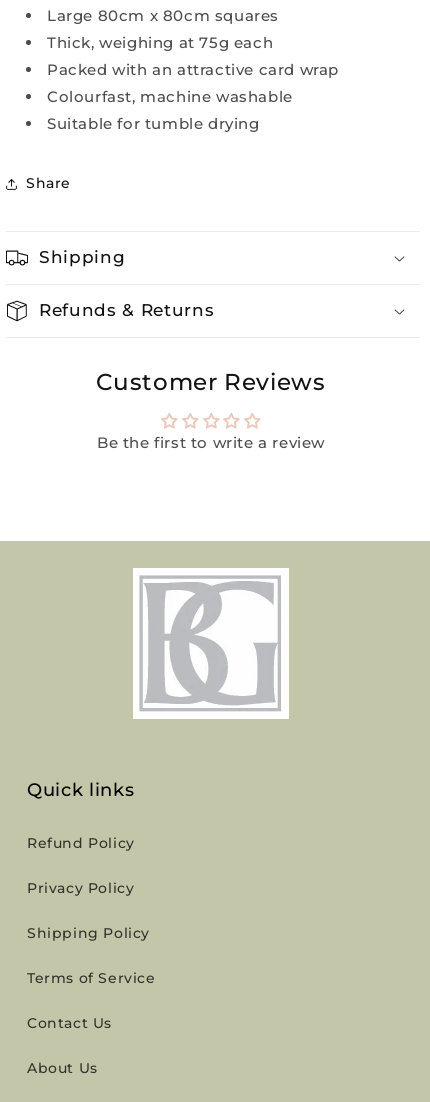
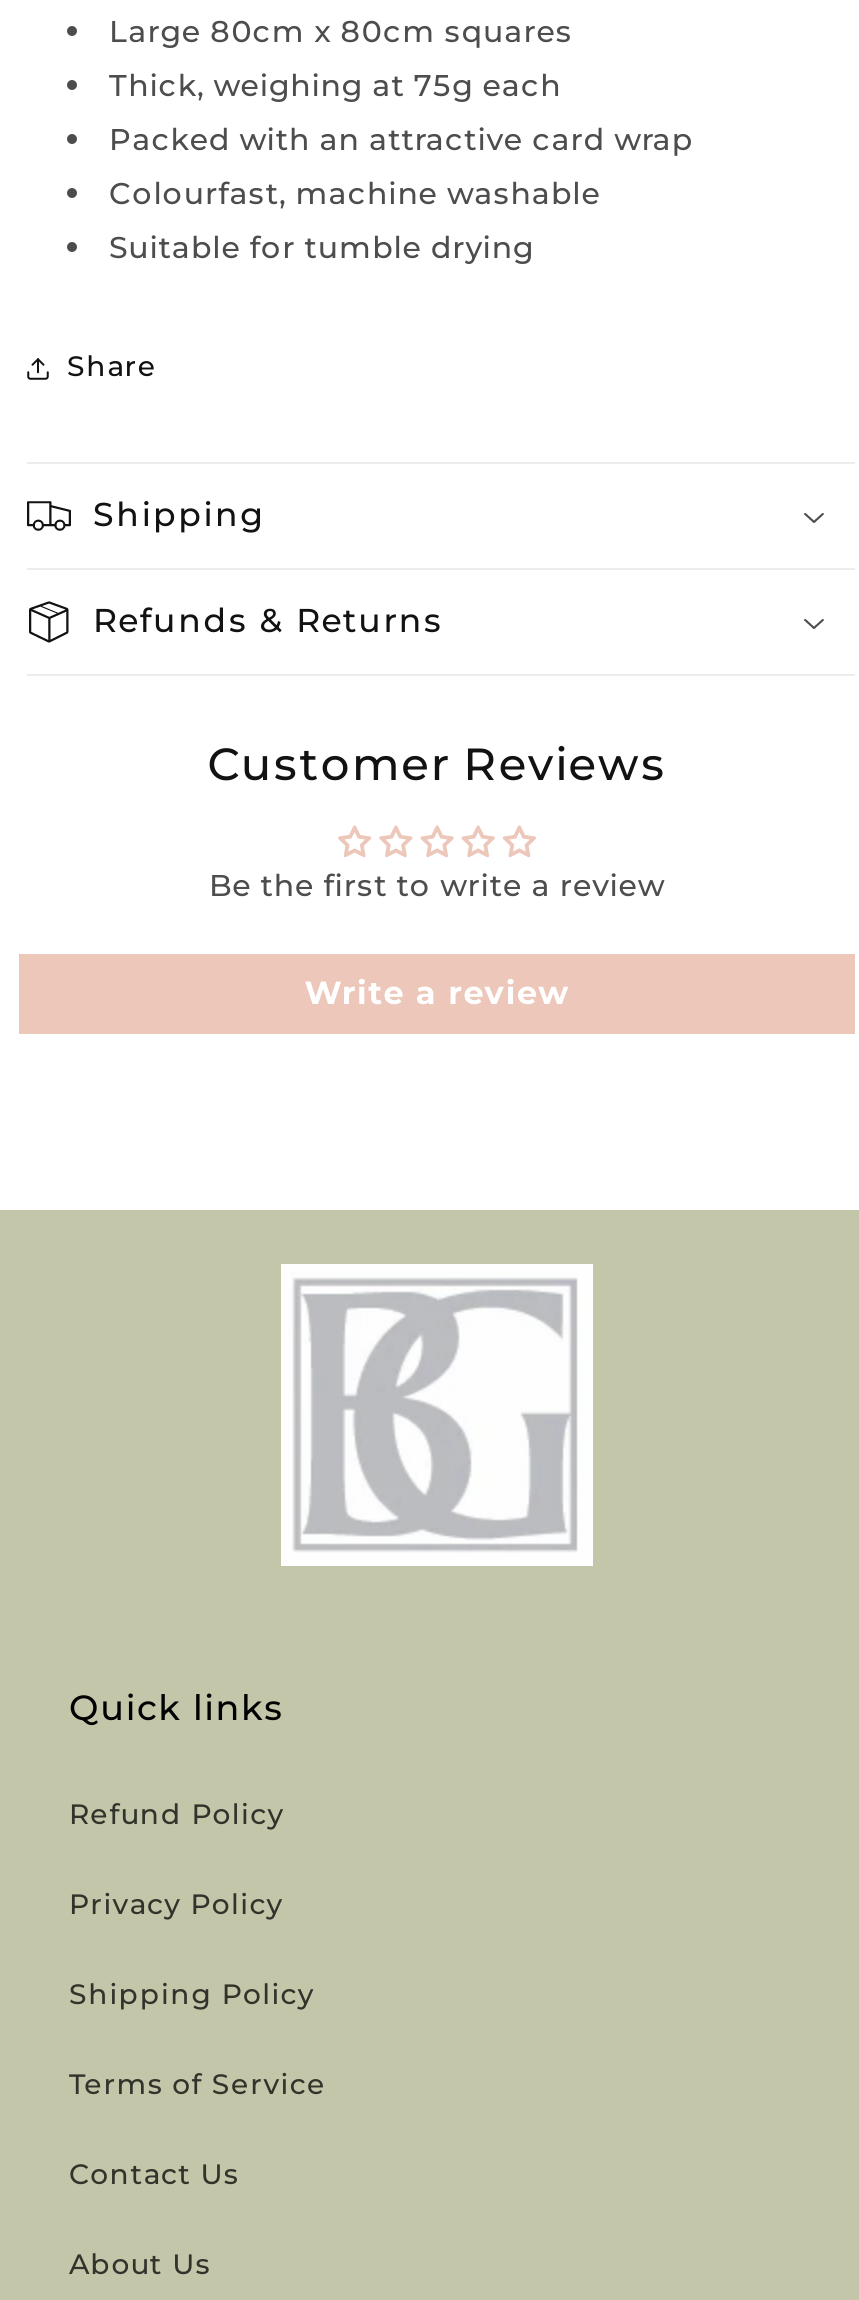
+ Write a review
